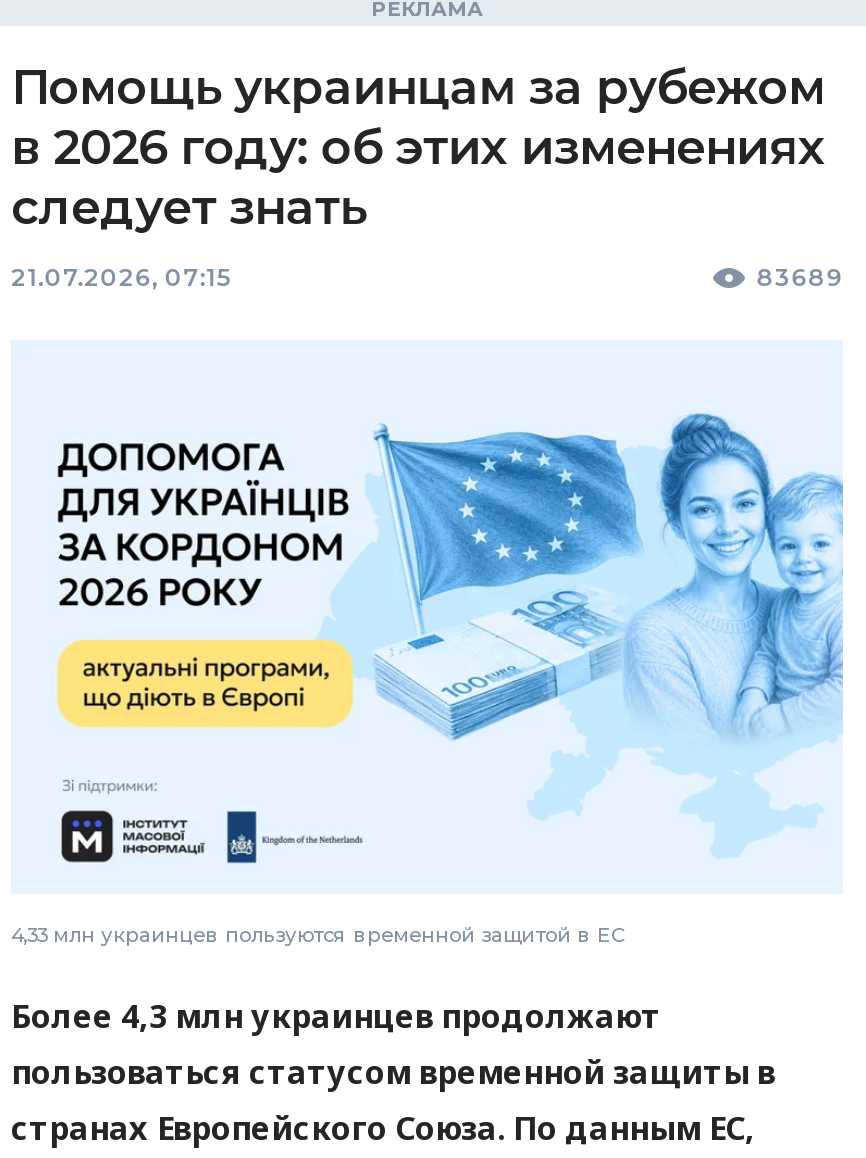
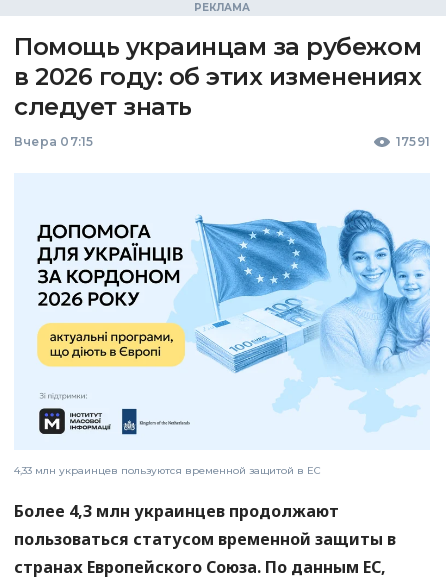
- 21.07.2026, 07:15
- 83689
+ Вчера 07:15
+ 17591
